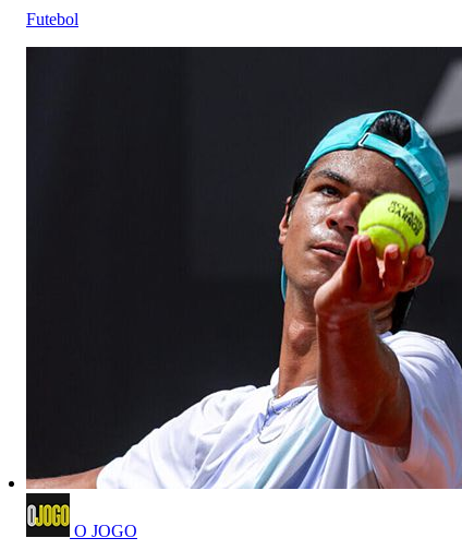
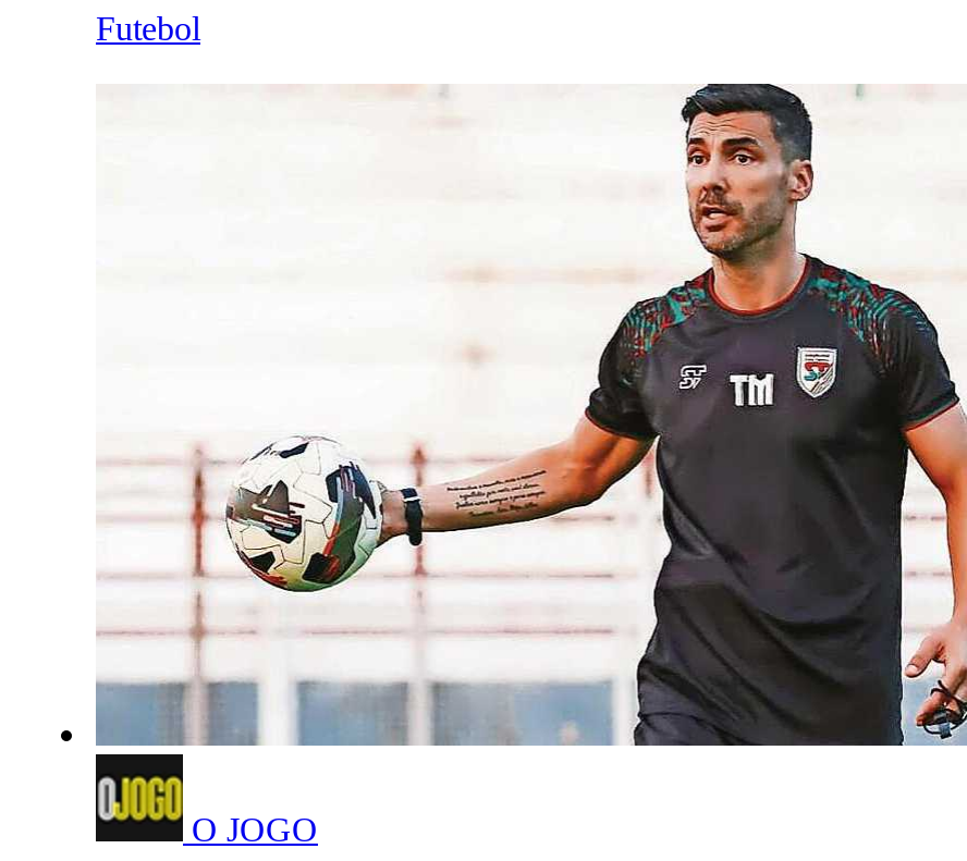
- [image]
+ [image]
